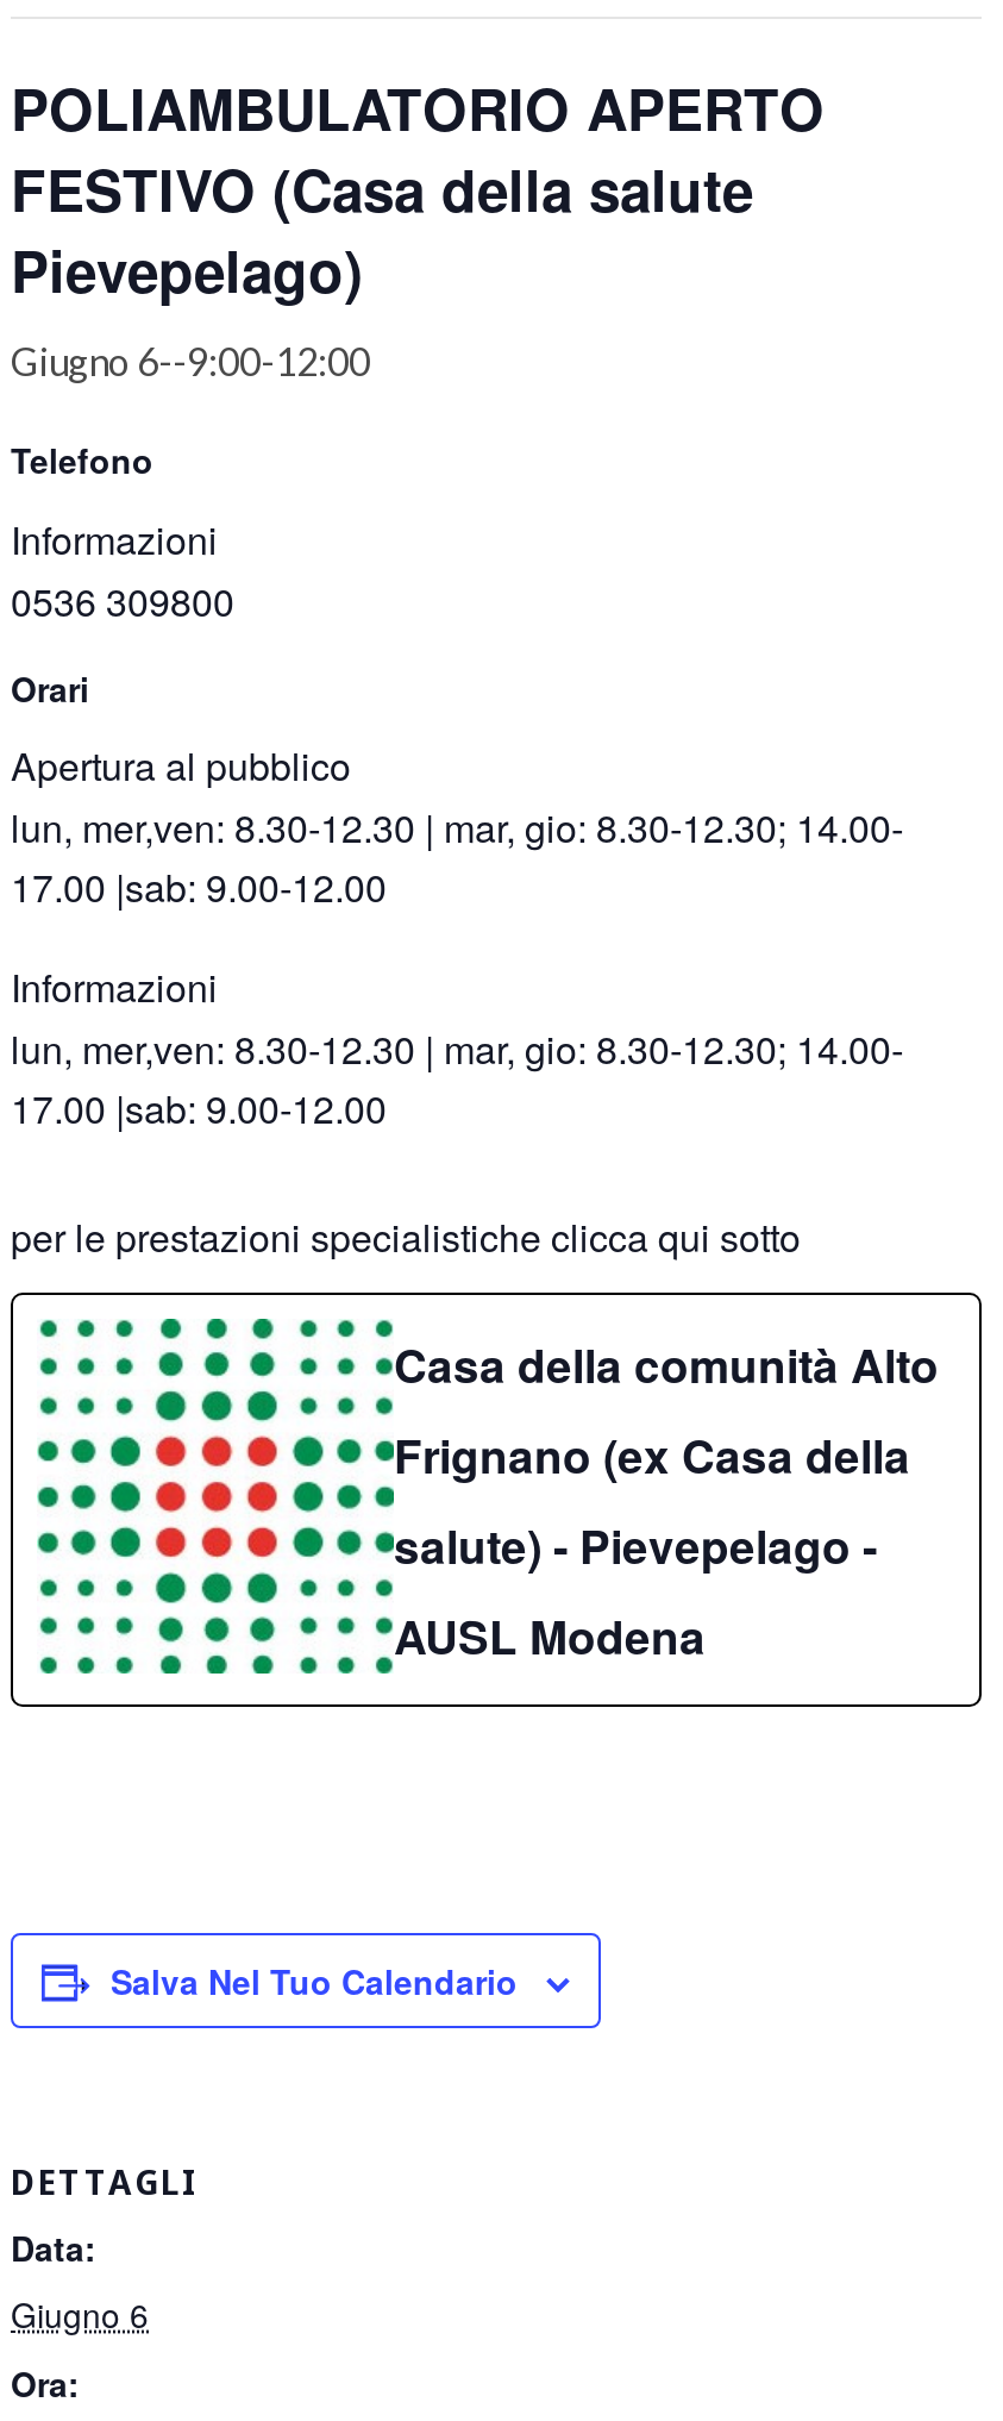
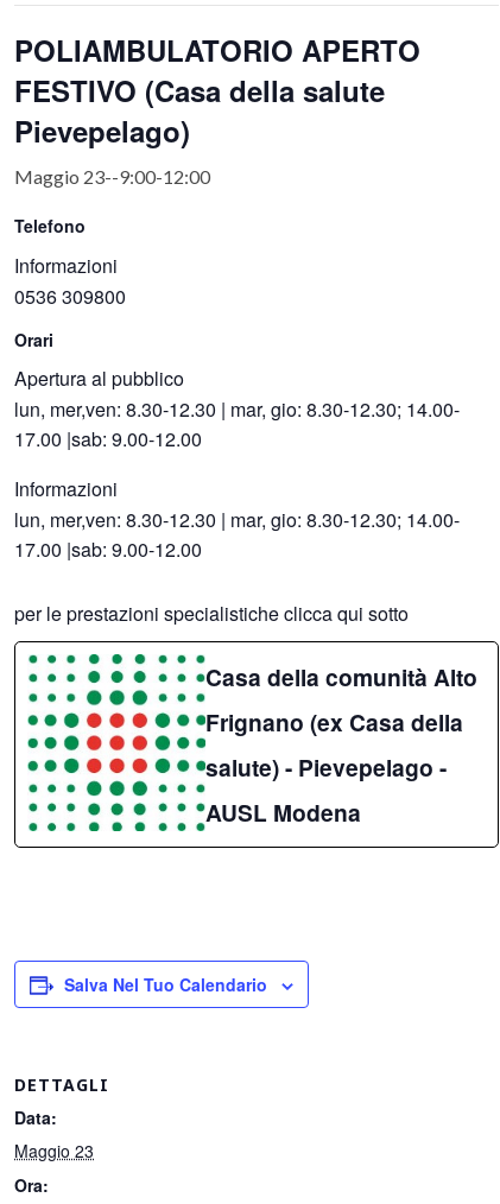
- Giugno 6--9:00-12:00
+ Maggio 23--9:00-12:00

- Giugno 6
+ Maggio 23
